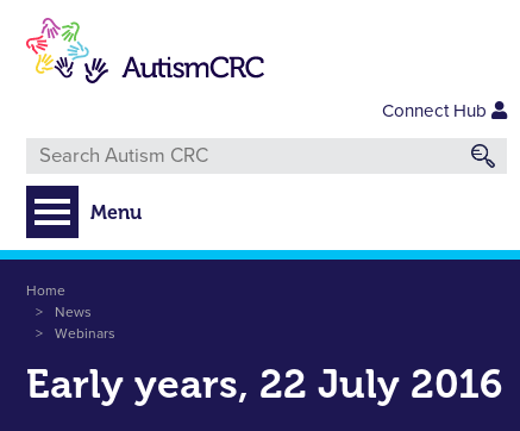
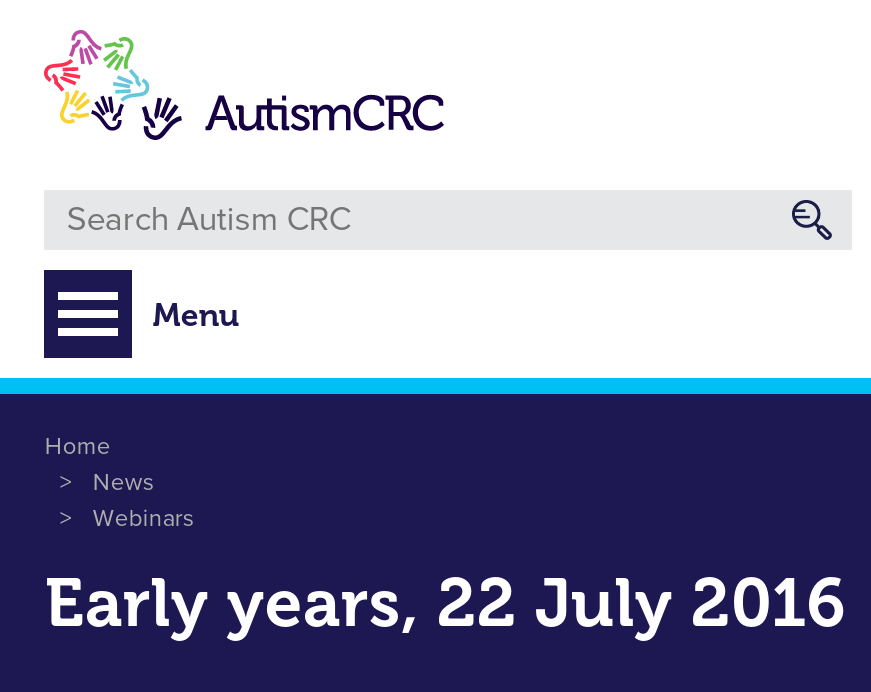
- Connect Hub
